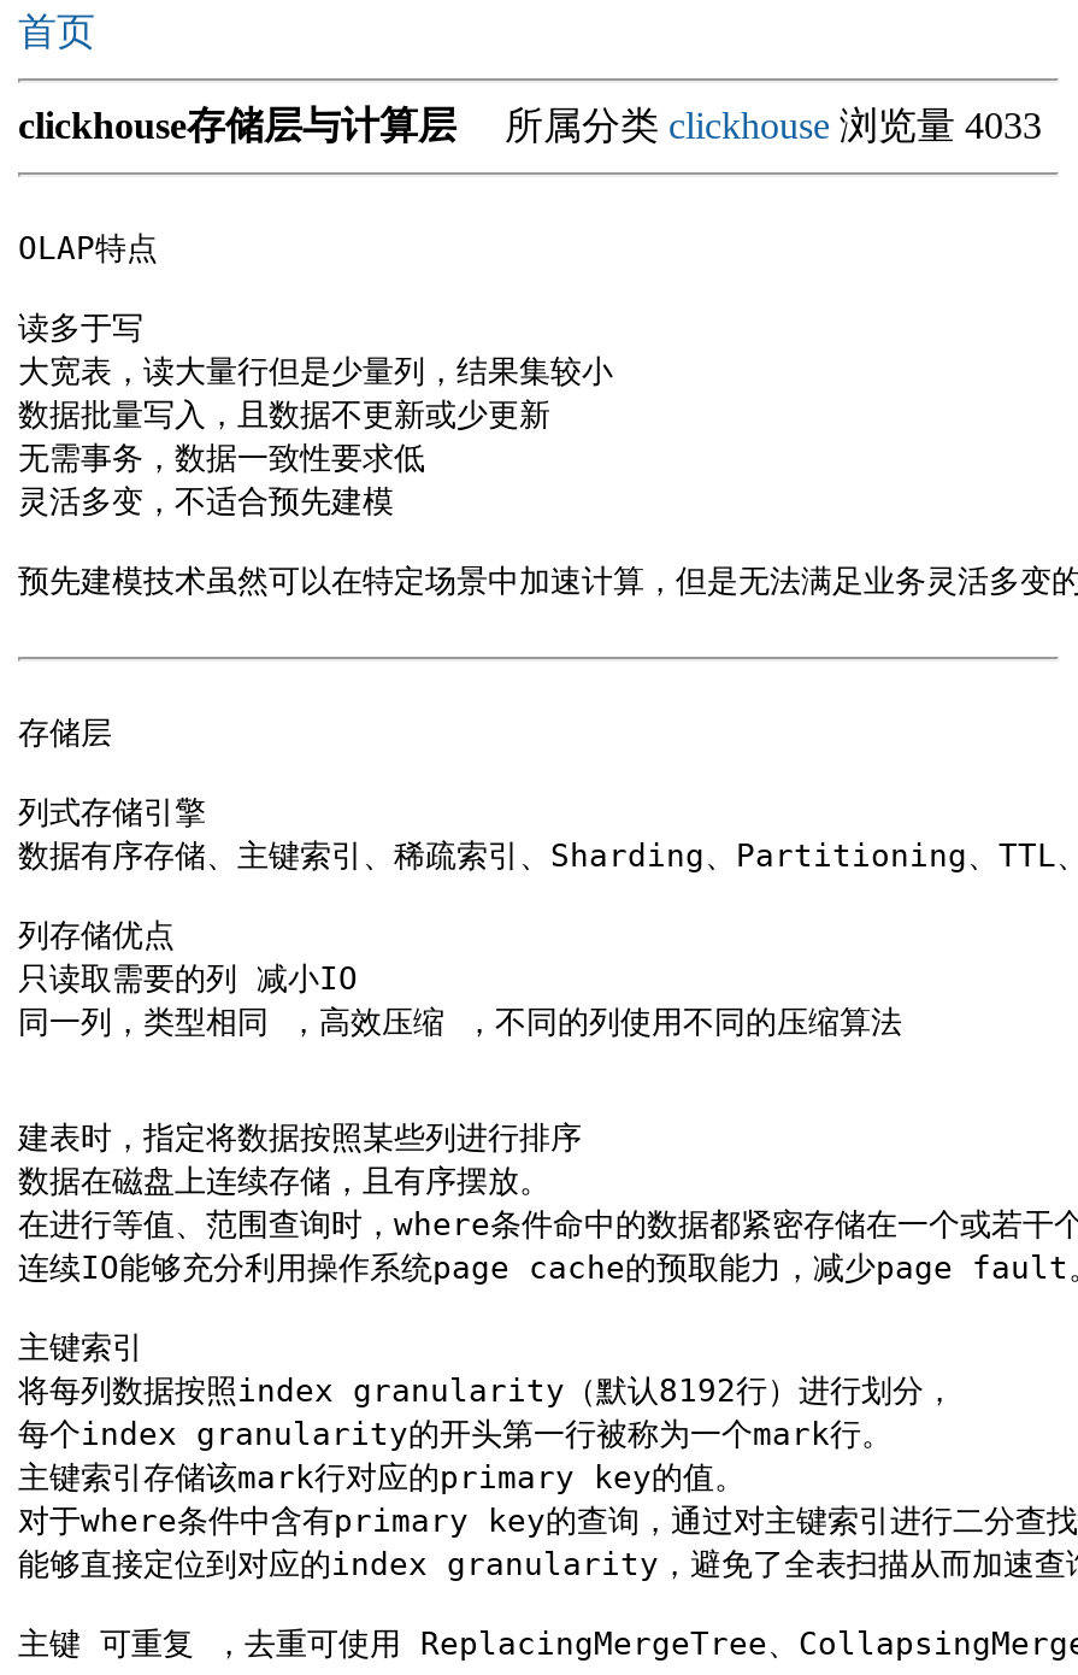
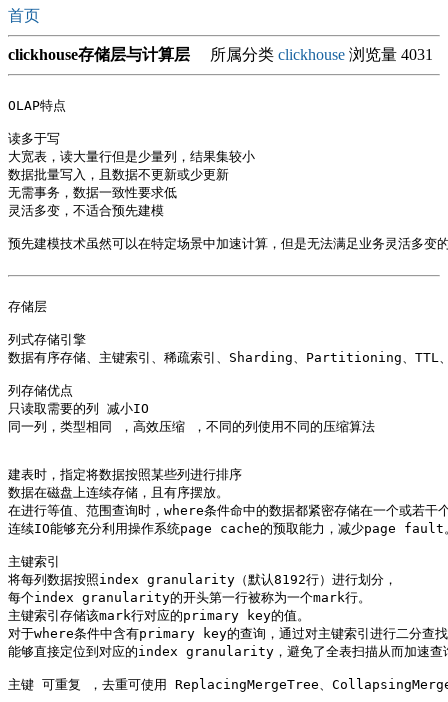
- clickhouse存储层与计算层所属分类clickhouse浏览量 4033
+ clickhouse存储层与计算层所属分类clickhouse浏览量 4031
